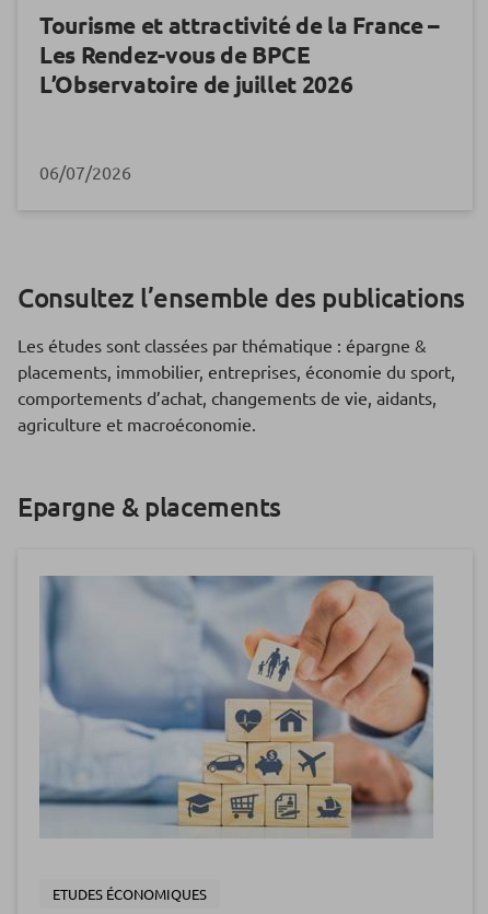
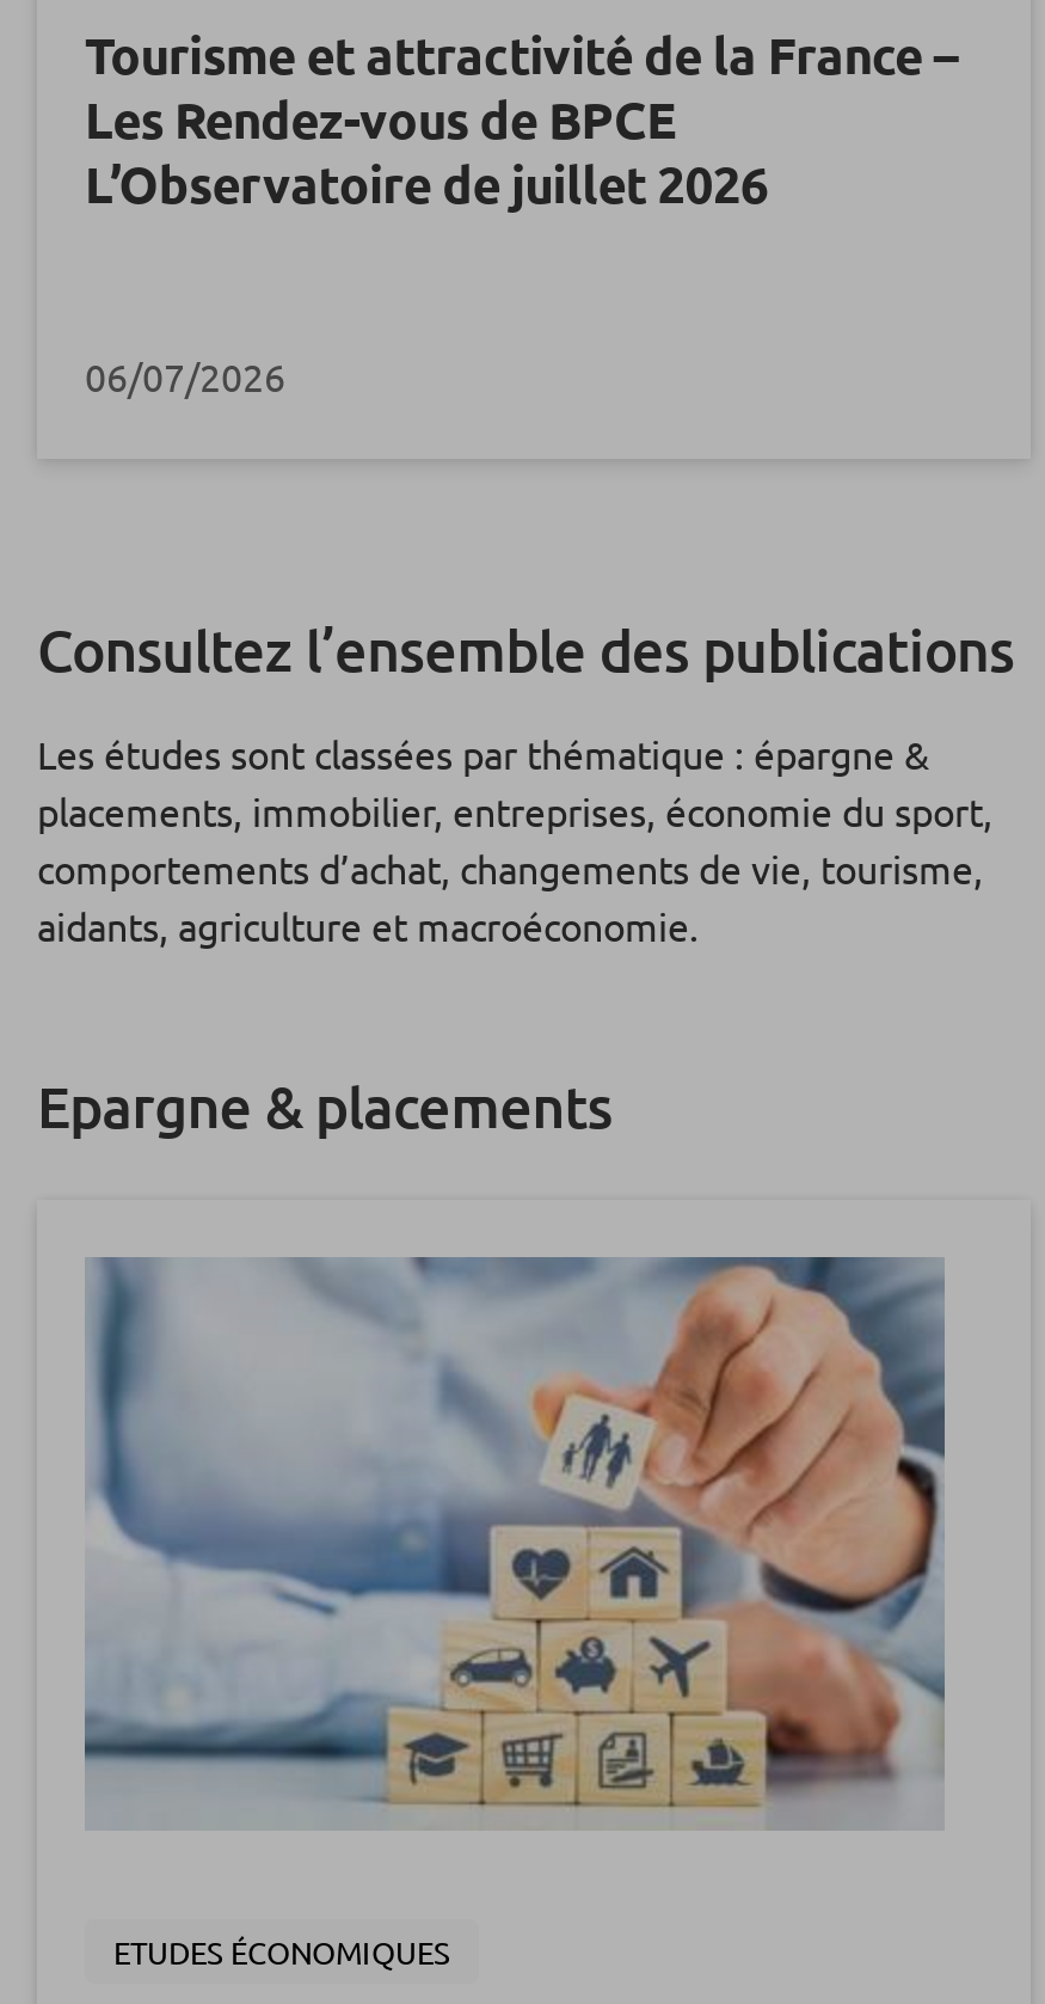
- comportements d’achat, changements de vie, aidants,
- agriculture et macroéconomie.
+ comportements d’achat, changements de vie, tourisme,
+ aidants, agriculture et macroéconomie.
